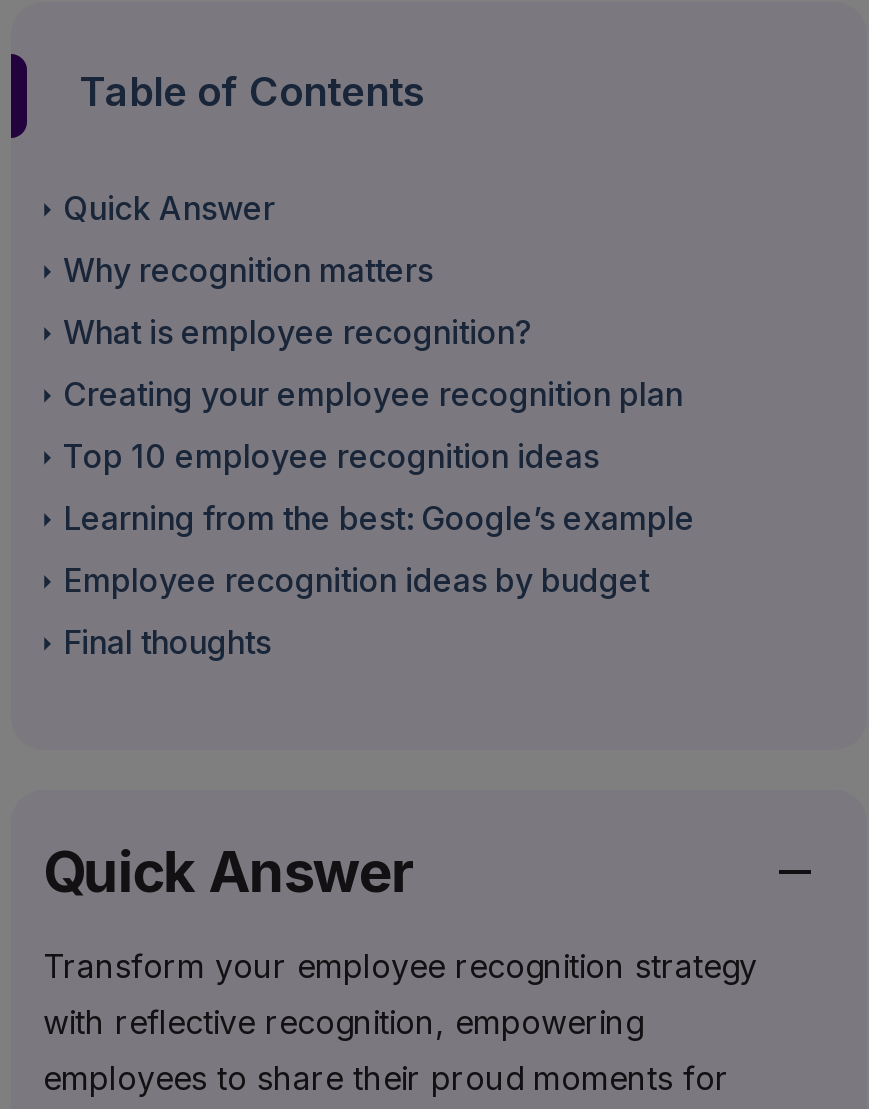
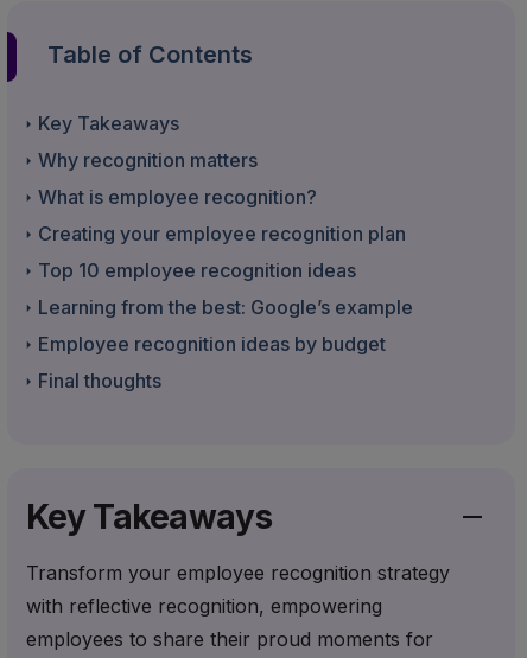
- Quick Answer
+ Key Takeaways

- Quick Answer
+ Key Takeaways
